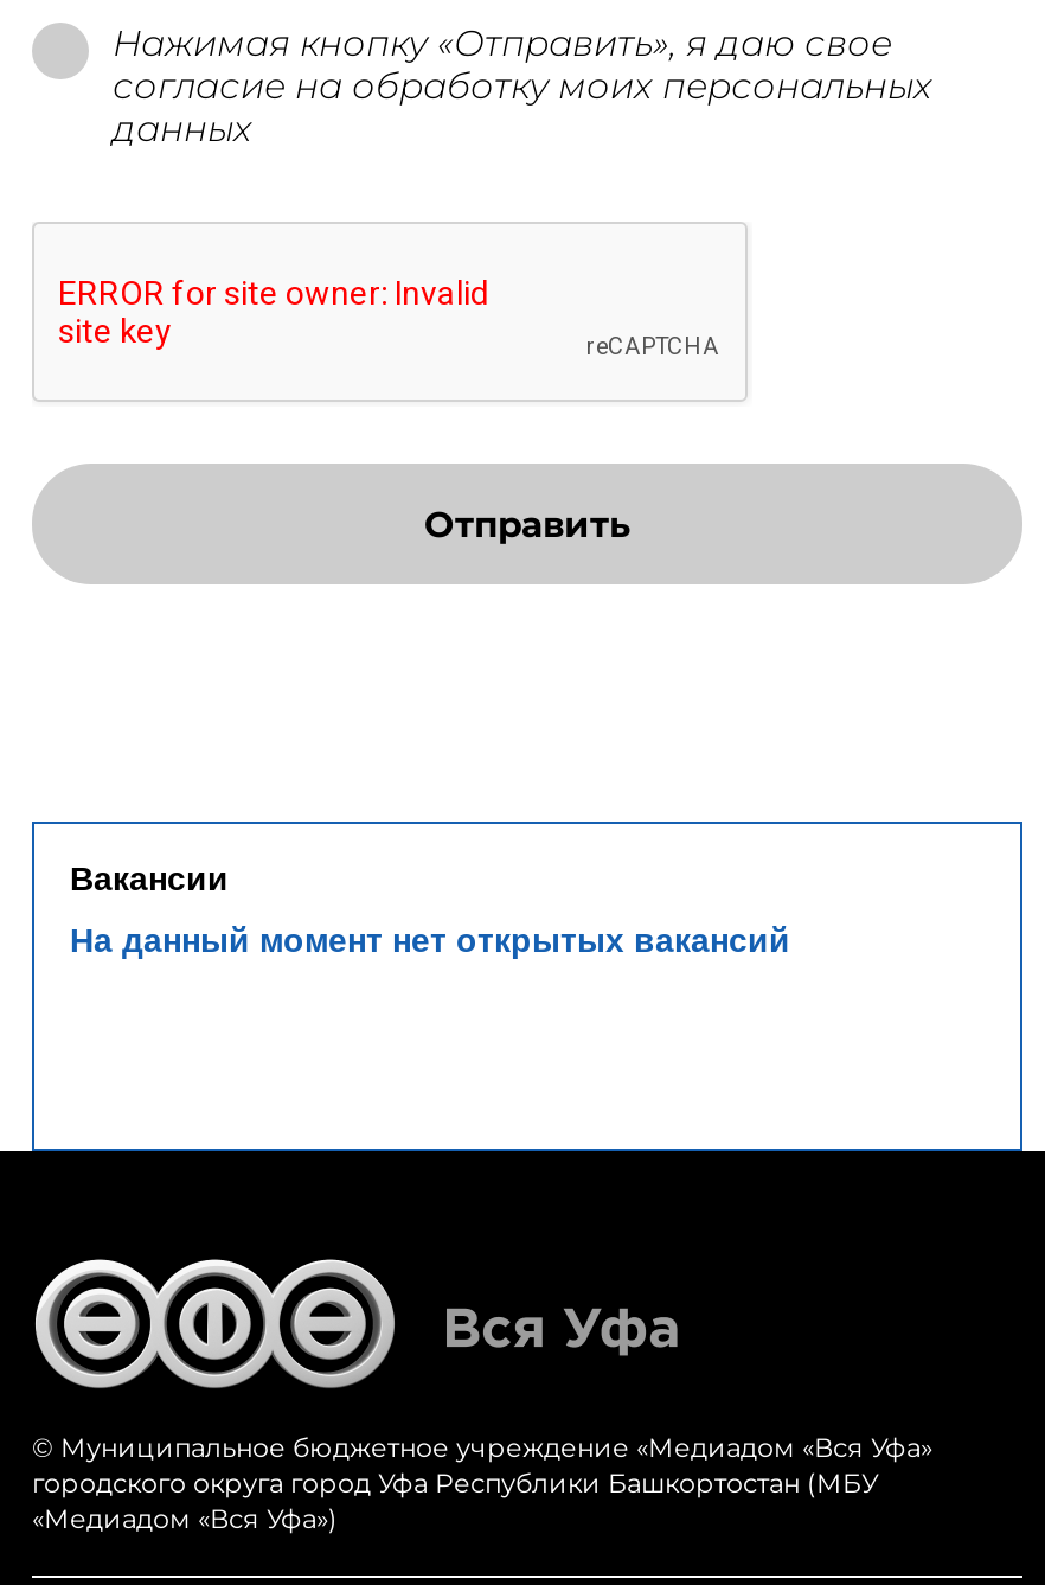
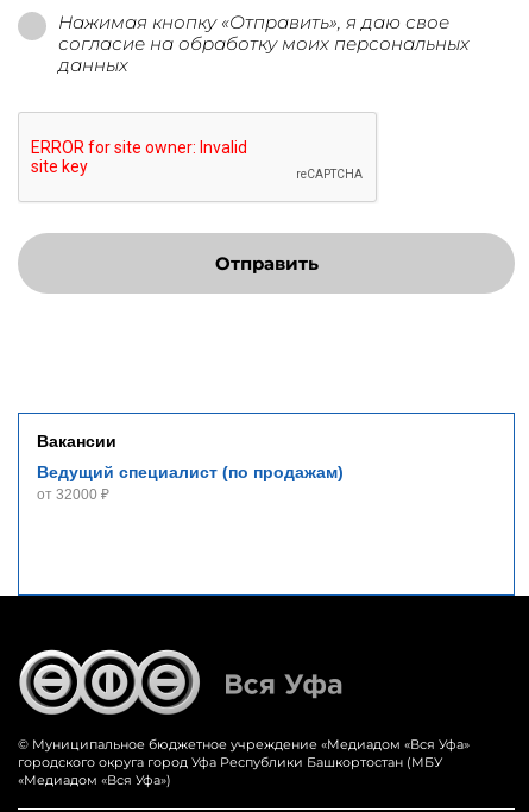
- На данный момент нет открытых вакансий
+ Ведущий специалист (по продажам)
+ от 32000 ₽
